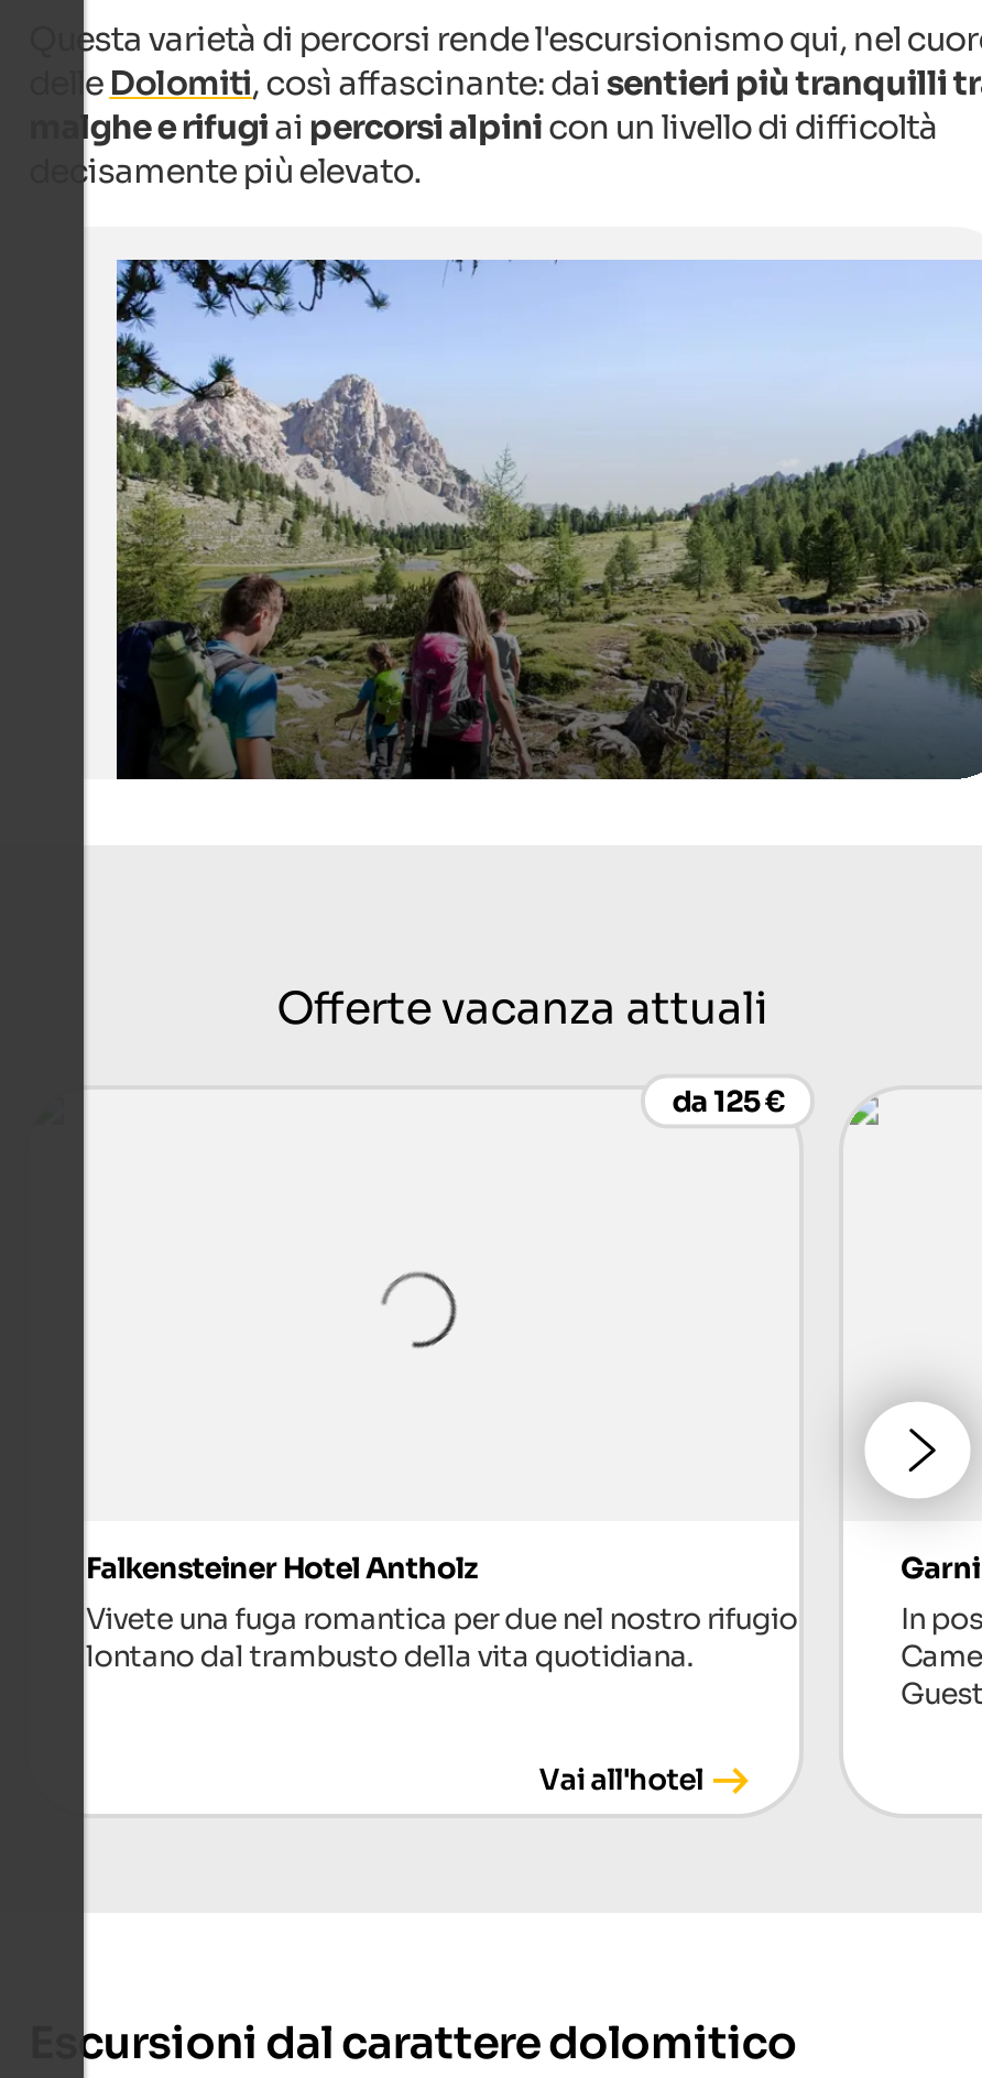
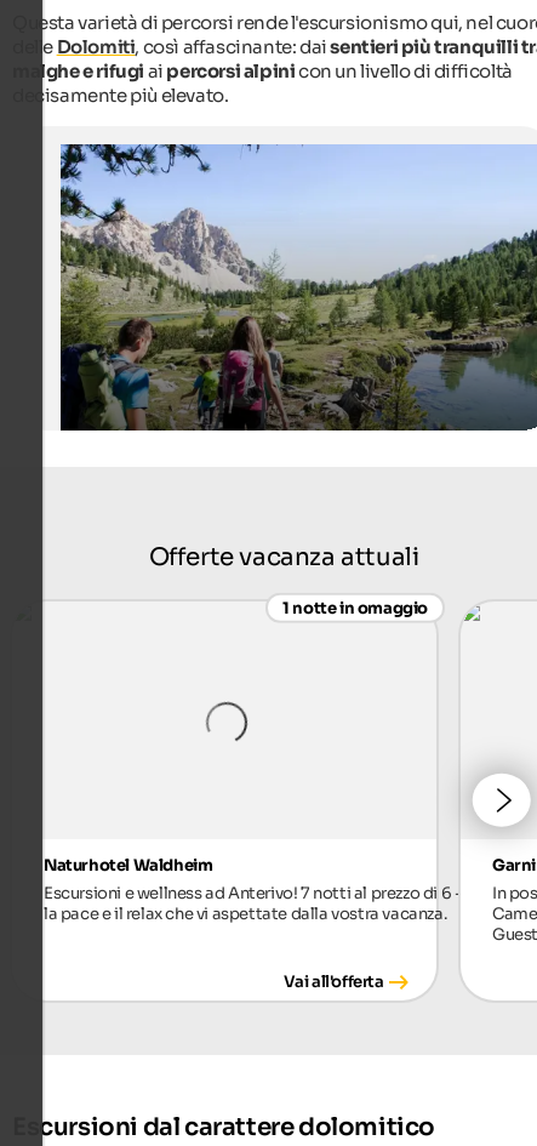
- da 125 €
+ 1 notte in omaggio

- Falkensteiner Hotel Antholz
- Vivete una fuga romantica per due nel nostro rifugio
- lontano dal trambusto della vita quotidiana.
+ Naturhotel Waldheim
+ Escursioni e wellness ad Anterivo! 7 notti al prezzo di 6 -
+ la pace e il relax che vi aspettate dalla vostra vacanza.

- Vai all'hotel
+ Vai all'offerta
